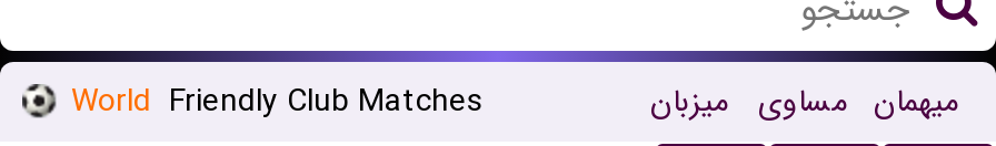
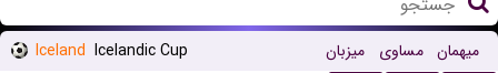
- World Friendly Club Matches
+ Iceland Icelandic Cup
